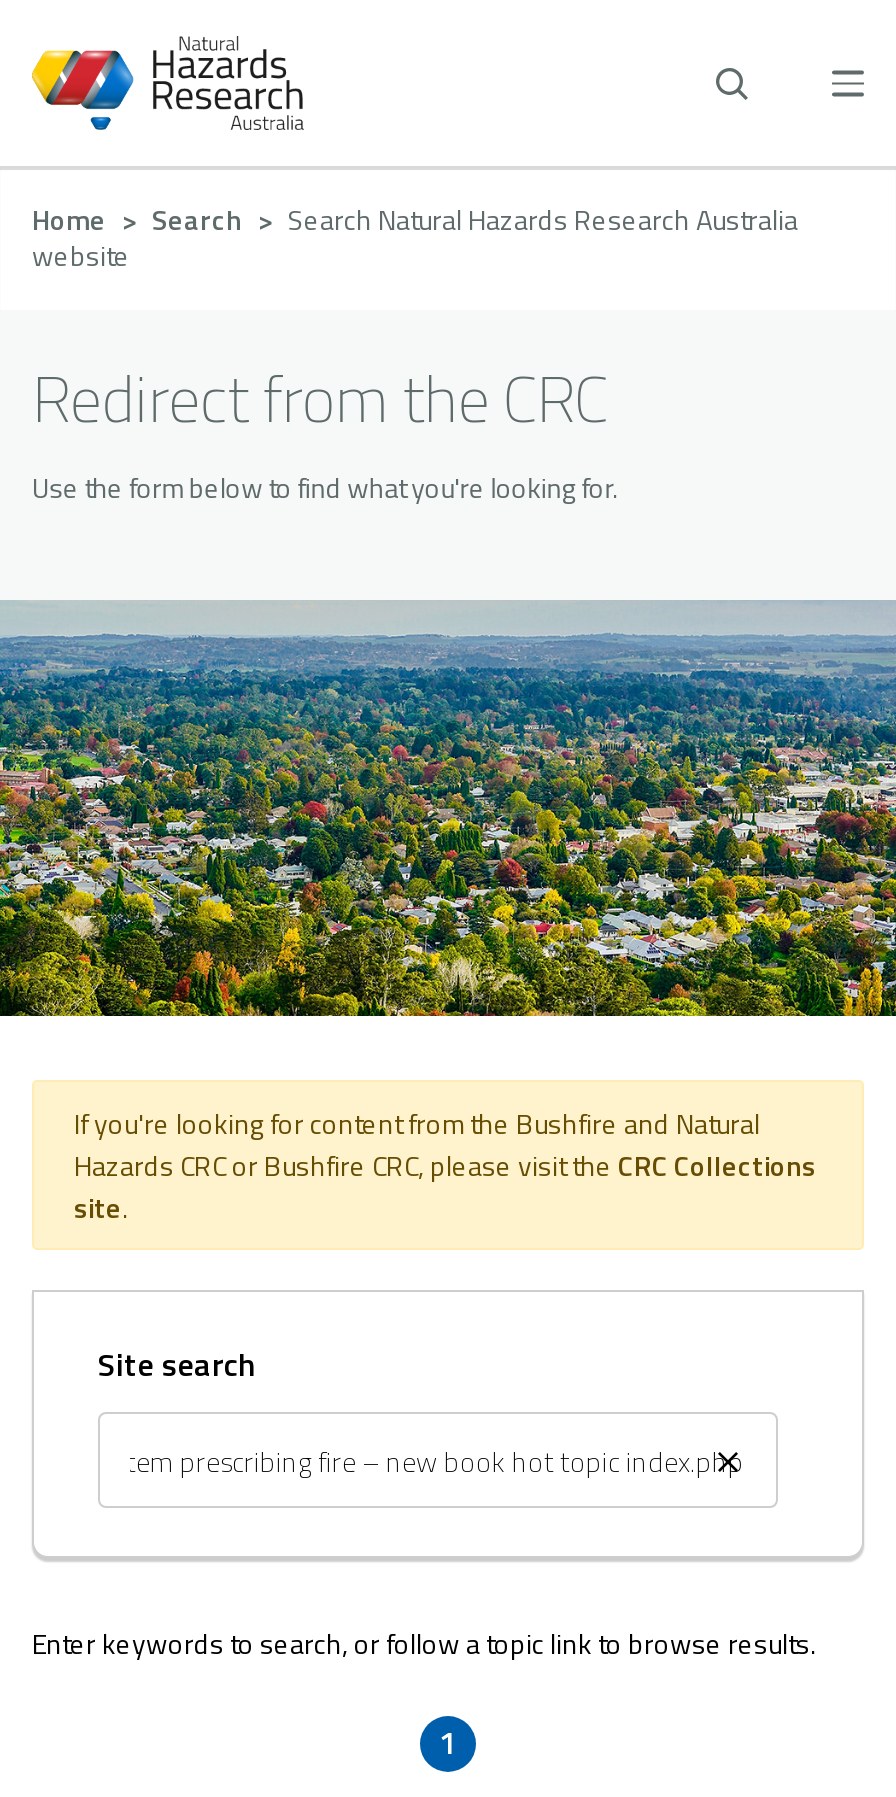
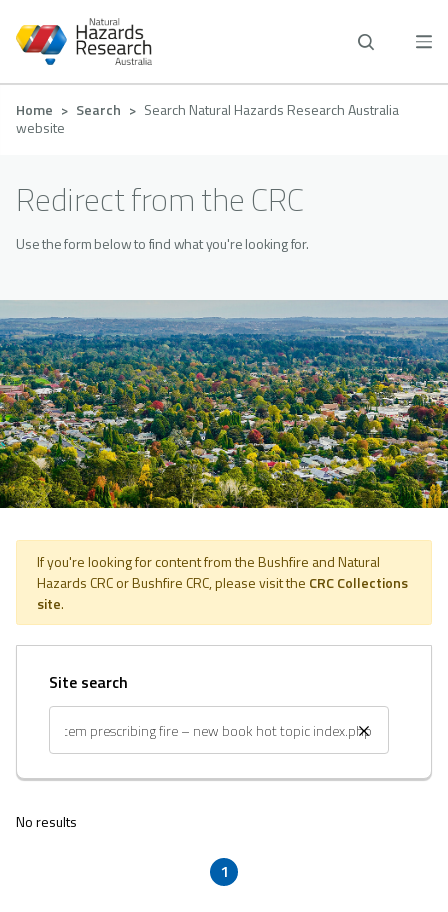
- Enter keywords to search, or follow a topic link to browse results.
+ No results
